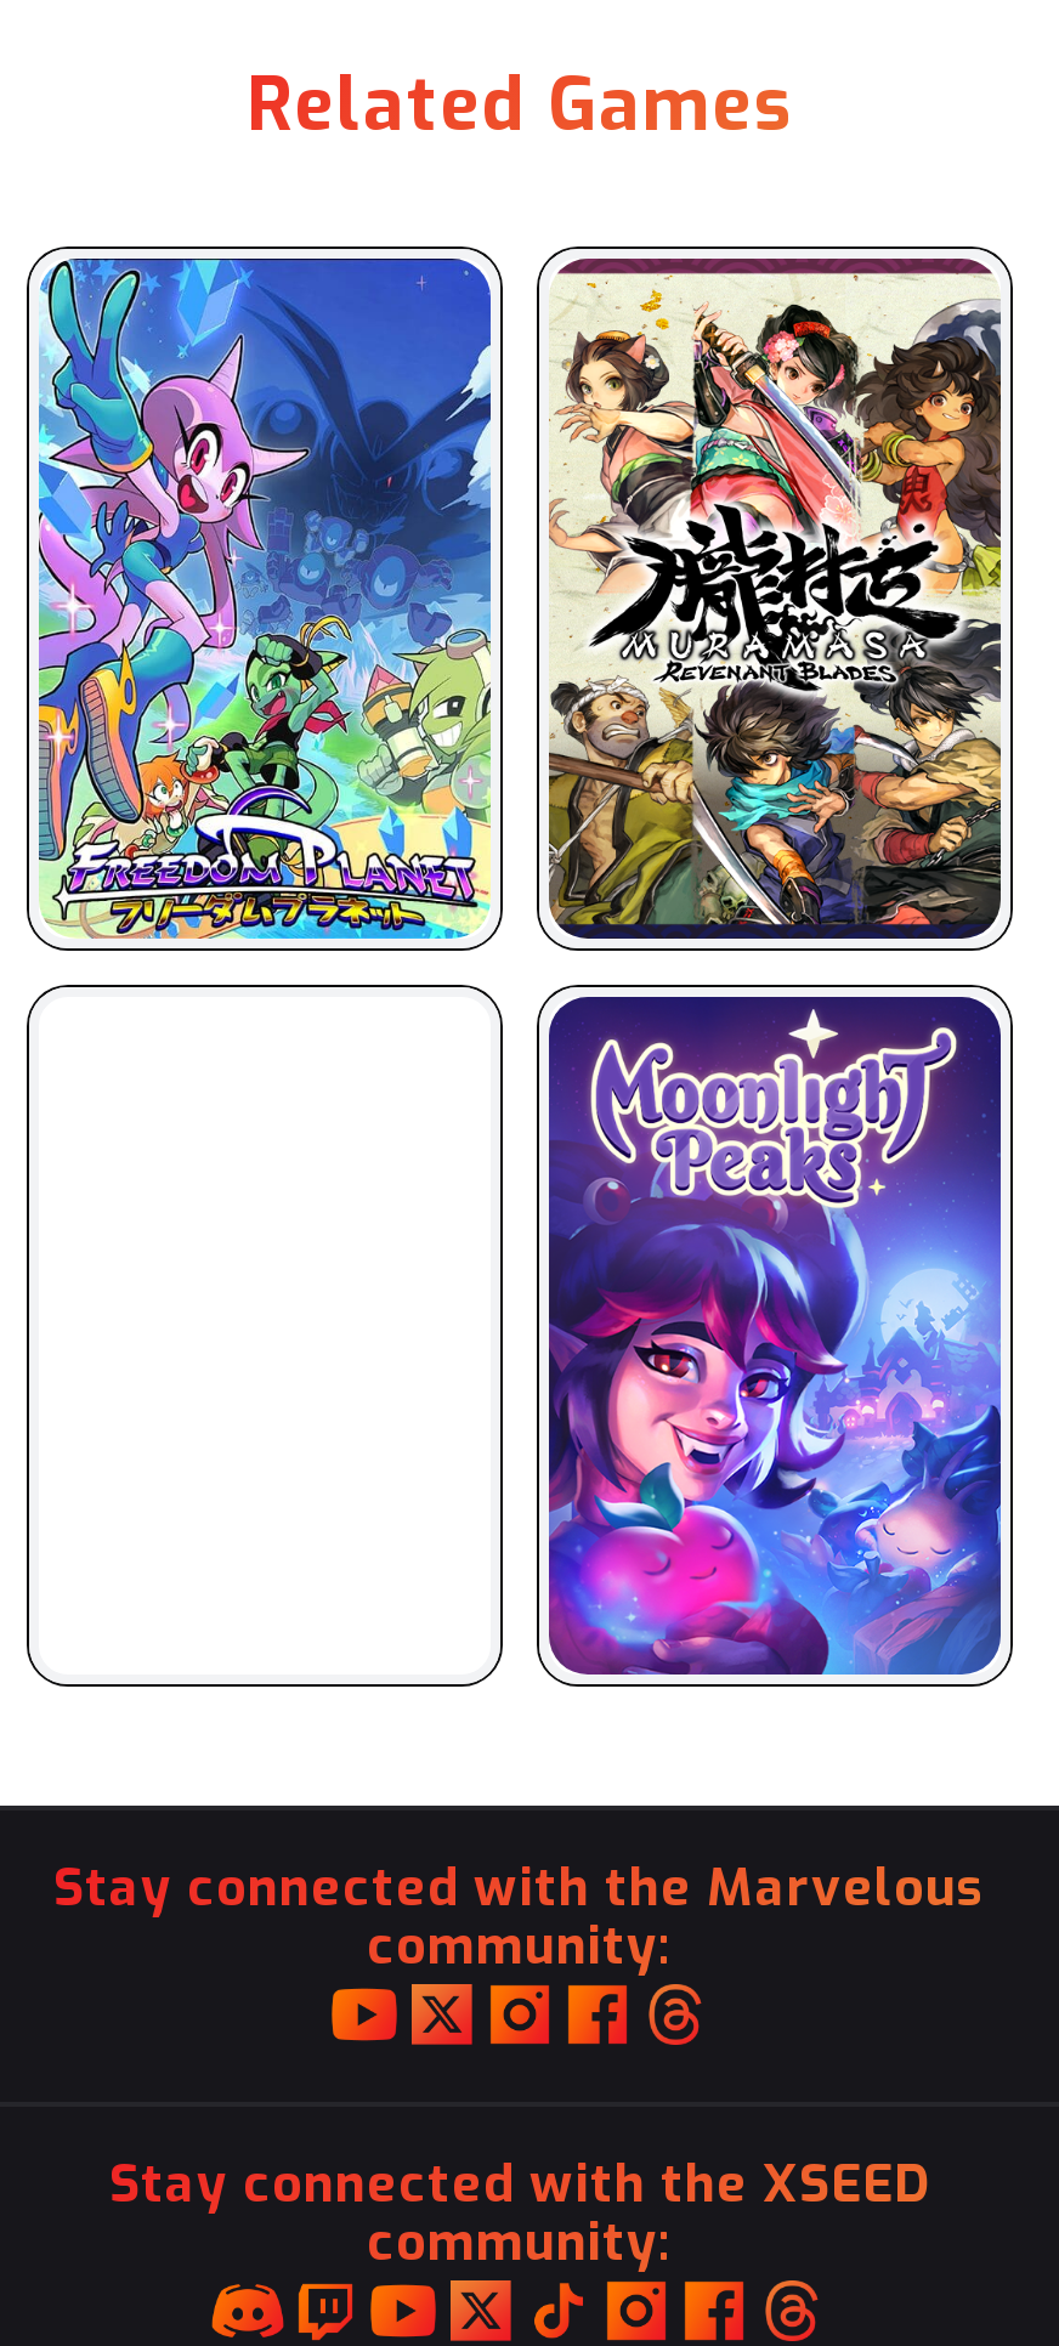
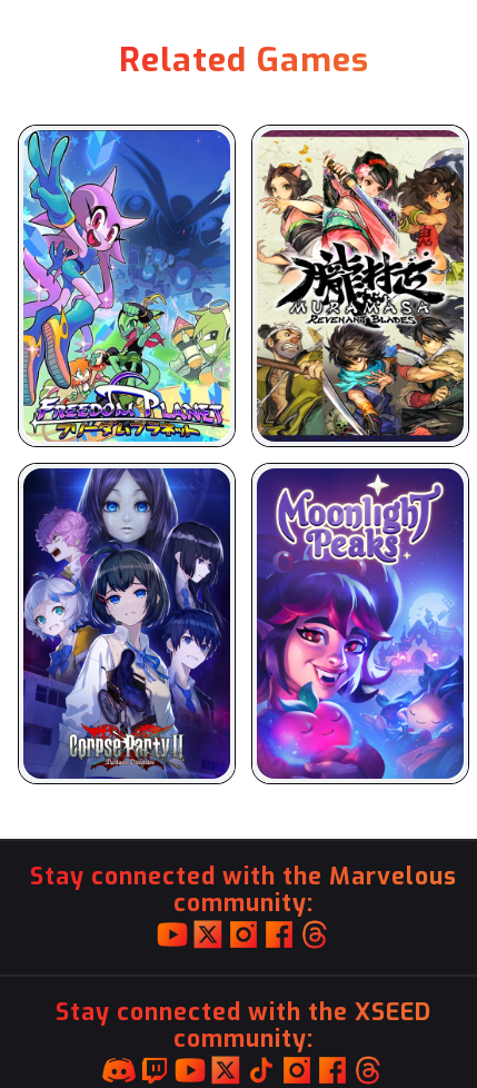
+ [image]
